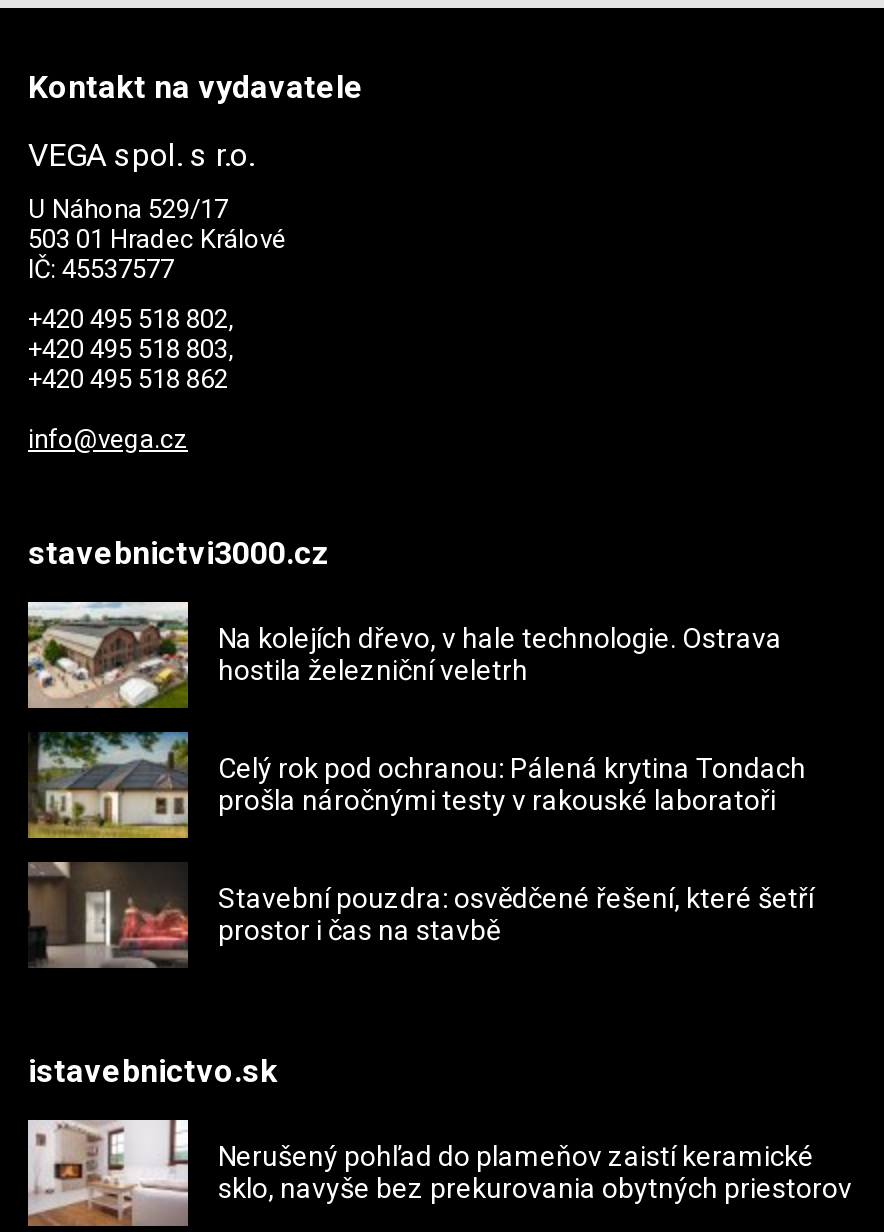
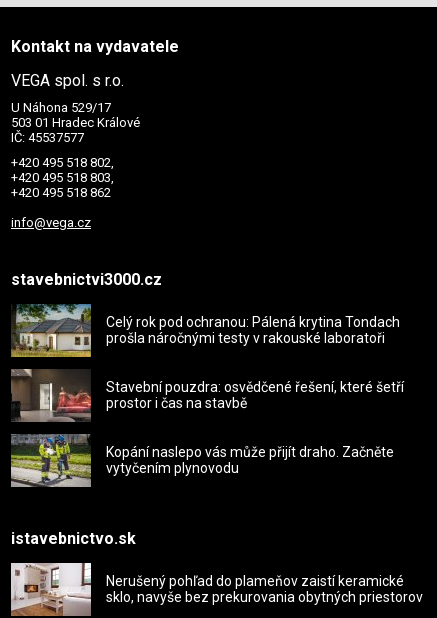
- [image]
- Na kolejích dřevo, v hale technologie. Ostrava
- hostila železniční veletrh

moved up: [image] | Celý rok pod ochranou: Pálená krytina Tondach | prošla náročnými testy v rakouské laboratoři | Stavební pouzdra: osvědčené řešení, které šetří | prostor i čas na stavbě

+ [image]
+ Kopání naslepo vás může přijít draho. Začněte
+ vytyčením plynovodu
